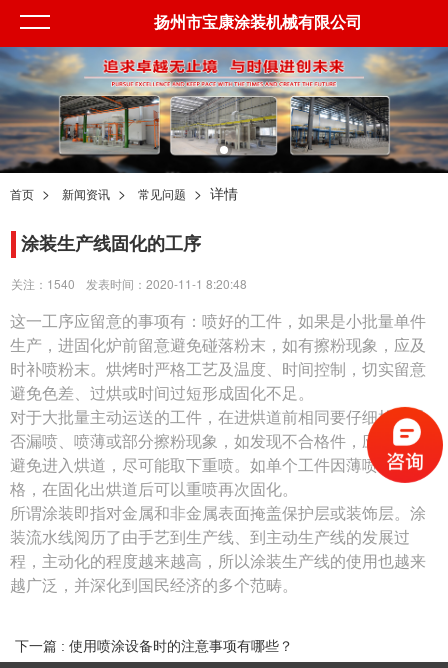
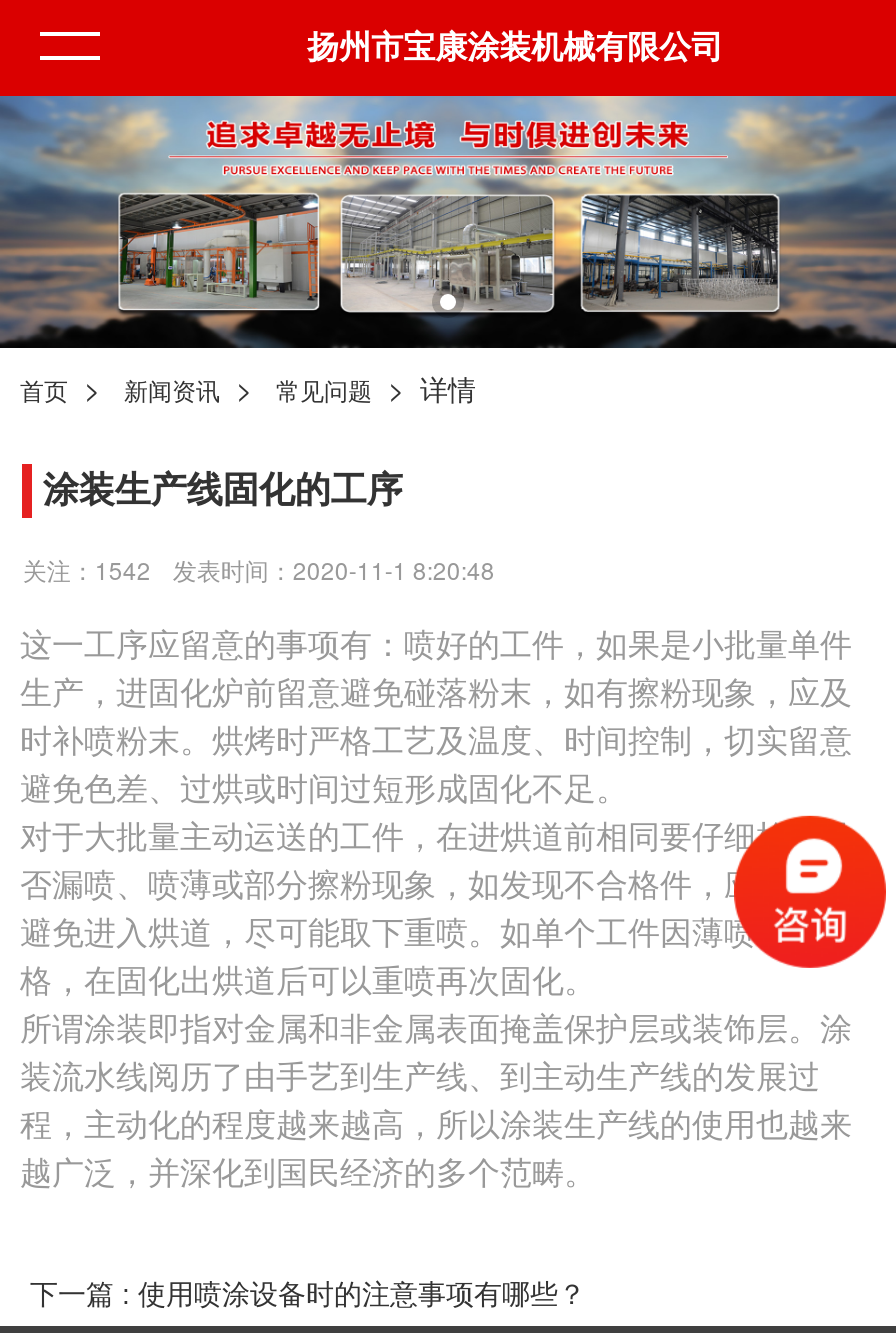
- 关注：1540 发表时间：2020-11-1 8:20:48
+ 关注：1542 发表时间：2020-11-1 8:20:48
